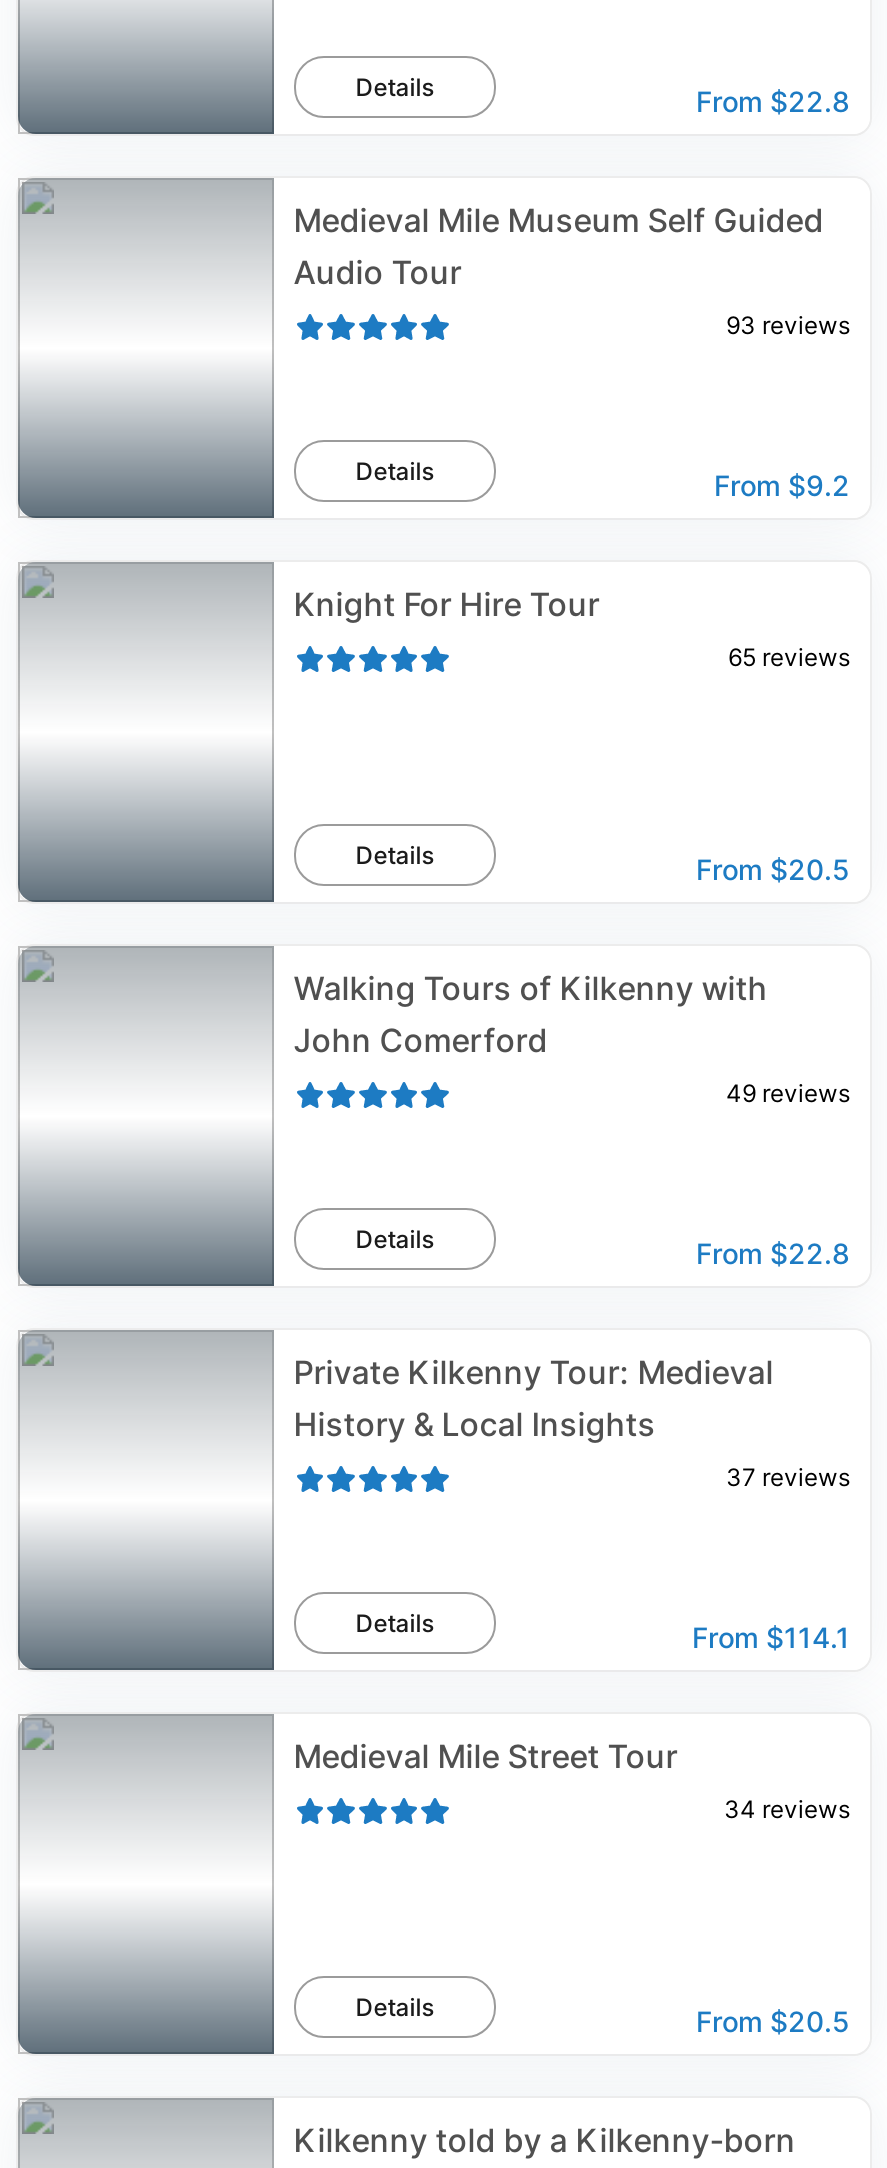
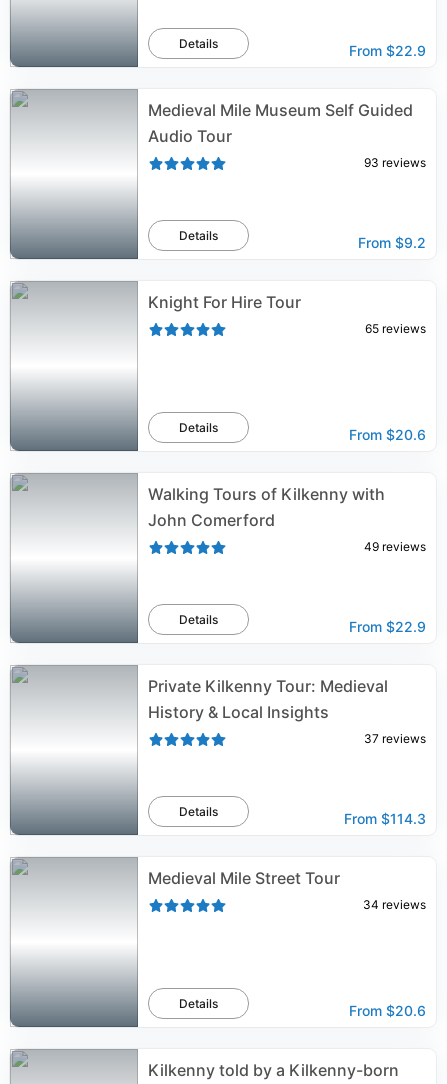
- From $22.8
+ From $22.9

- From $20.5
+ From $20.6

- From $22.8
+ From $22.9

- From $114.1
+ From $114.3

- From $20.5
+ From $20.6
